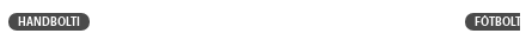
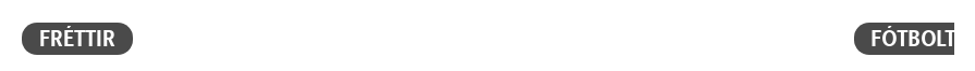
- HANDBOLTI
+ FRÉTTIR
